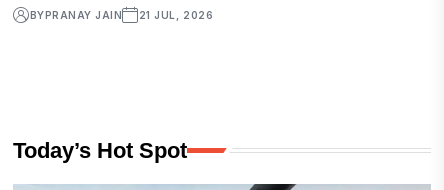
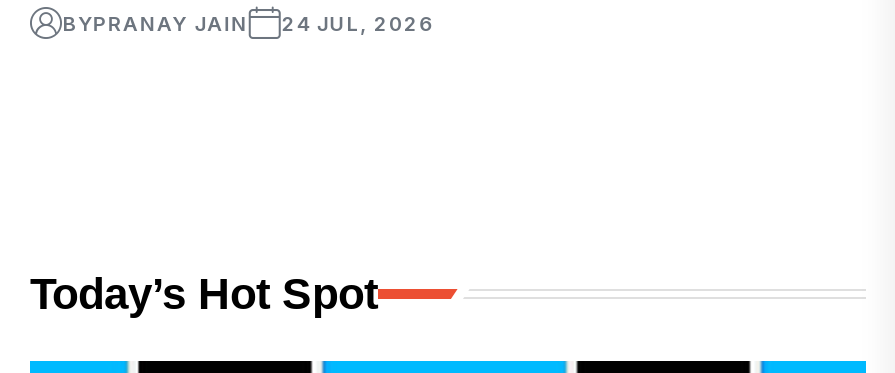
- BYPRANAY JAIN 21 JUL, 2026
+ BYPRANAY JAIN 24 JUL, 2026
